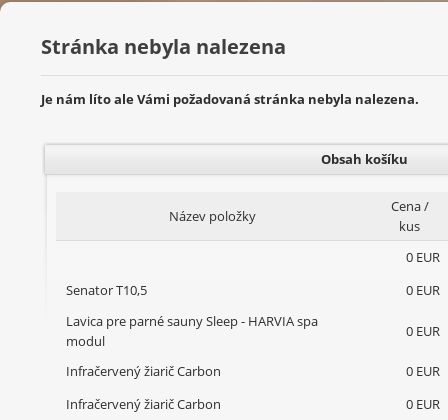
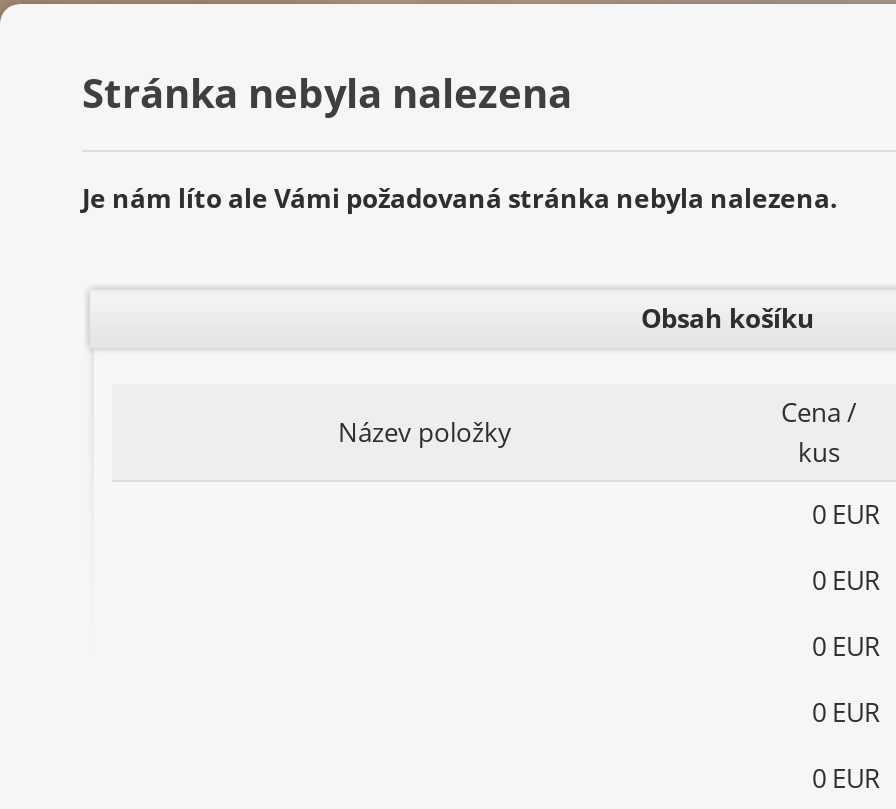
- Senator T10,5

- Lavica pre parné sauny Sleep - HARVIA spa
- modul

- Infračervený žiarič Carbon

- Infračervený žiarič Carbon
